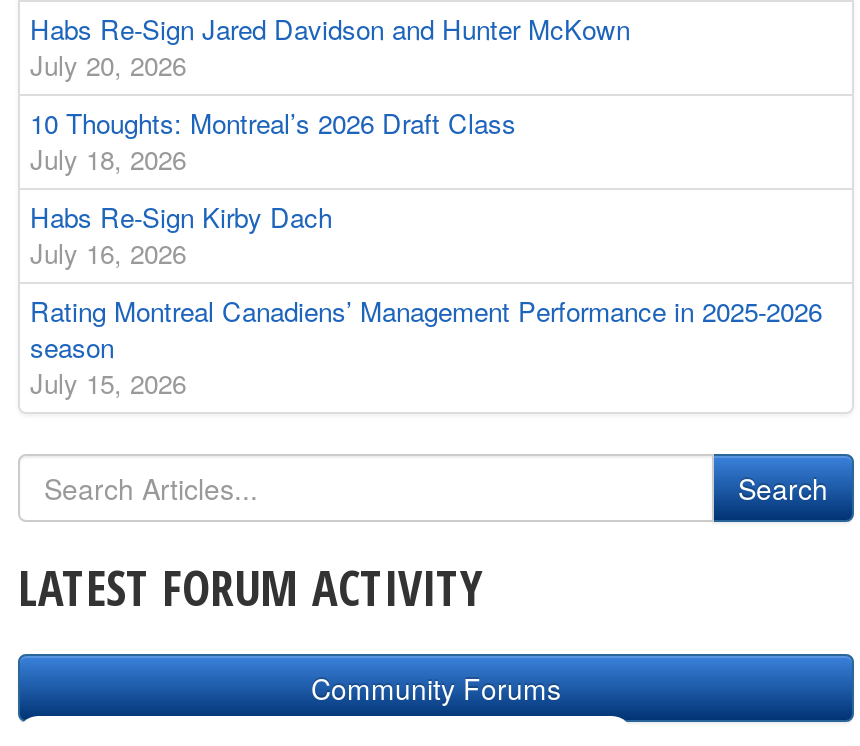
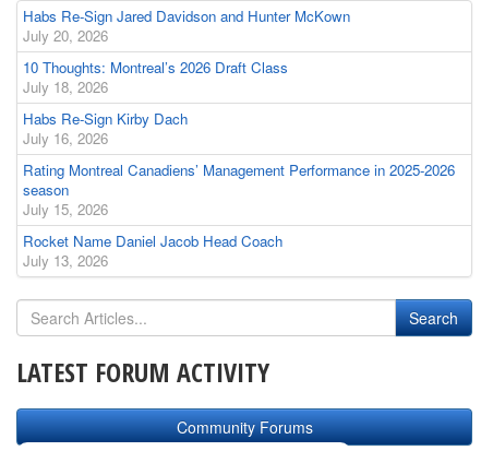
+ Rocket Name Daniel Jacob Head Coach
+ July 13, 2026
